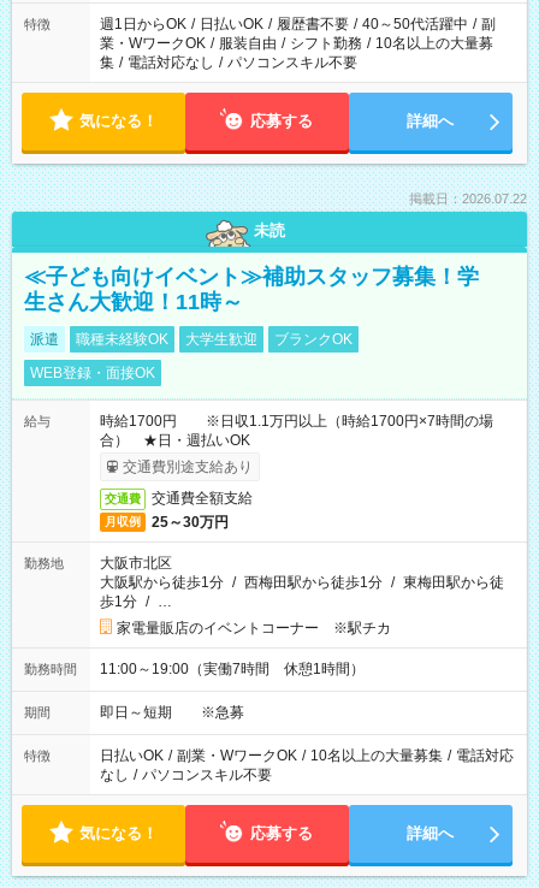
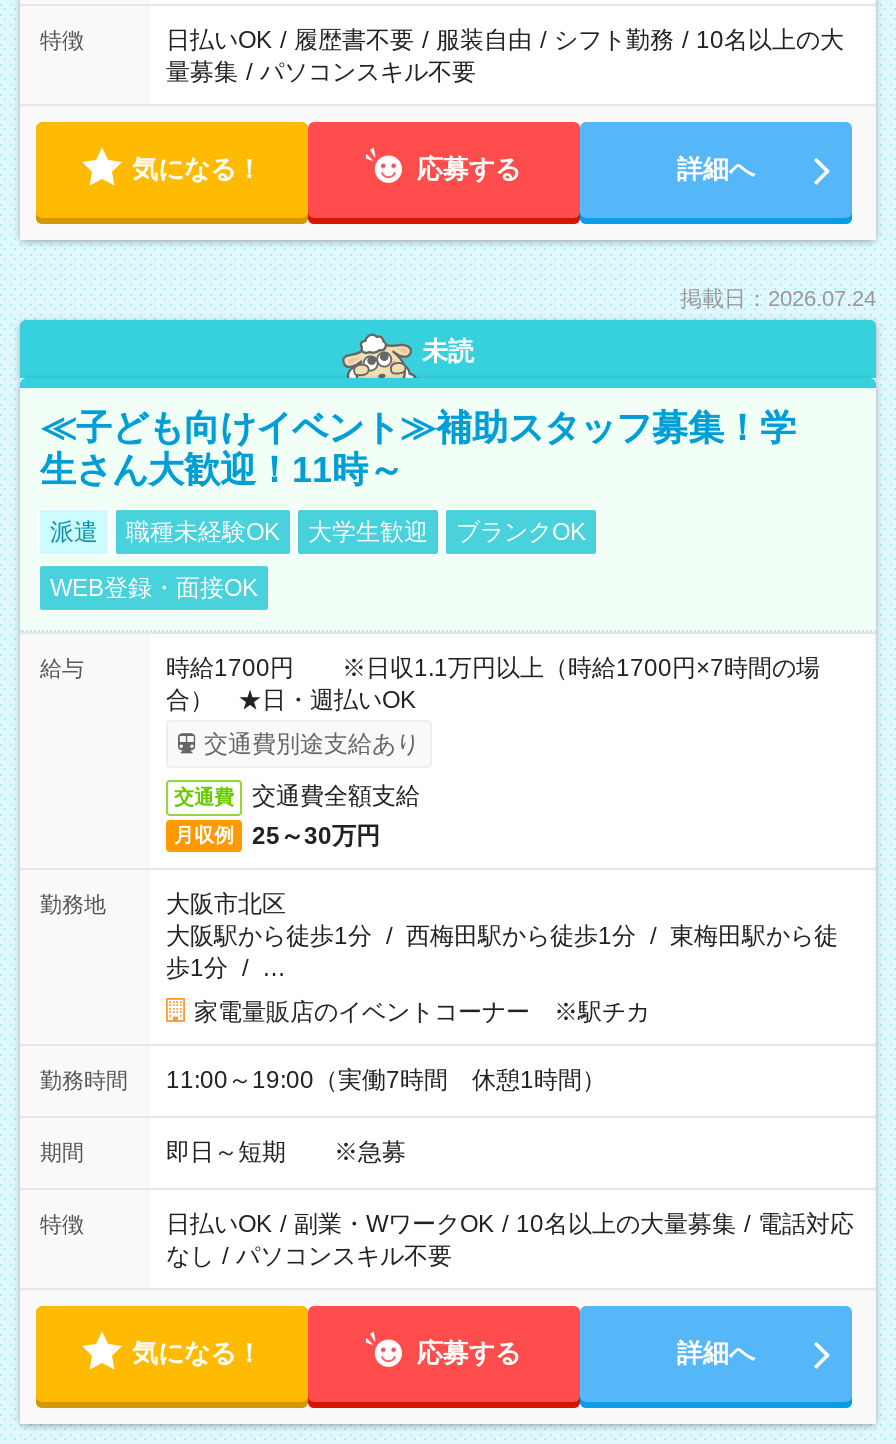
- 週1日からOK / 日払いOK / 履歴書不要 / 40～50代活躍中 / 副
- 業・WワークOK / 服装自由 / シフト勤務 / 10名以上の大量募
- 集 / 電話対応なし / パソコンスキル不要
+ 日払いOK / 履歴書不要 / 服装自由 / シフト勤務 / 10名以上の大
+ 量募集 / パソコンスキル不要

- 掲載日：2026.07.22
+ 掲載日：2026.07.24
